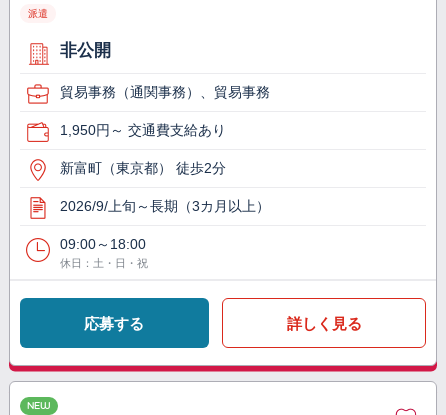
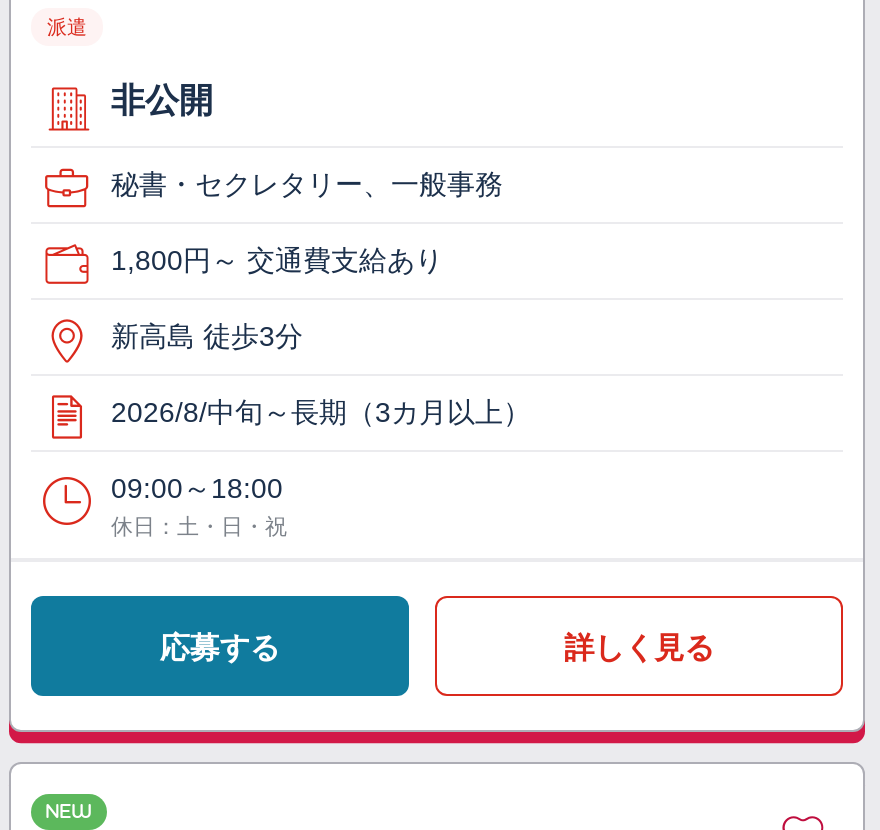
- 貿易事務（通関事務）、貿易事務
+ 秘書・セクレタリー、一般事務

- 1,950円～ 交通費支給あり
+ 1,800円～ 交通費支給あり

- 新富町（東京都） 徒歩2分
+ 新高島 徒歩3分

- 2026/9/上旬～長期（3カ月以上）
+ 2026/8/中旬～長期（3カ月以上）
